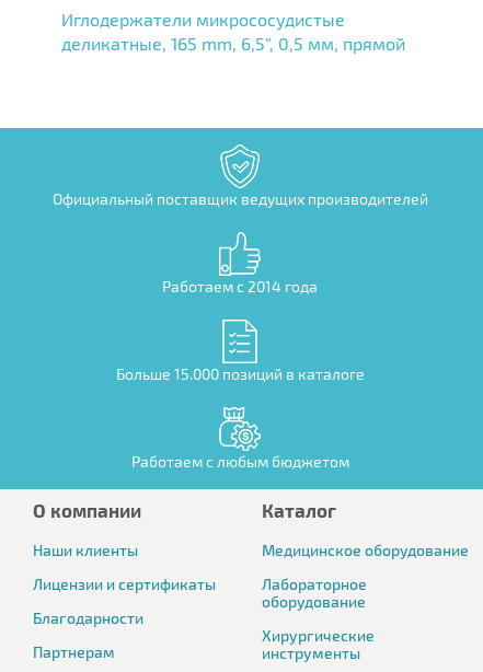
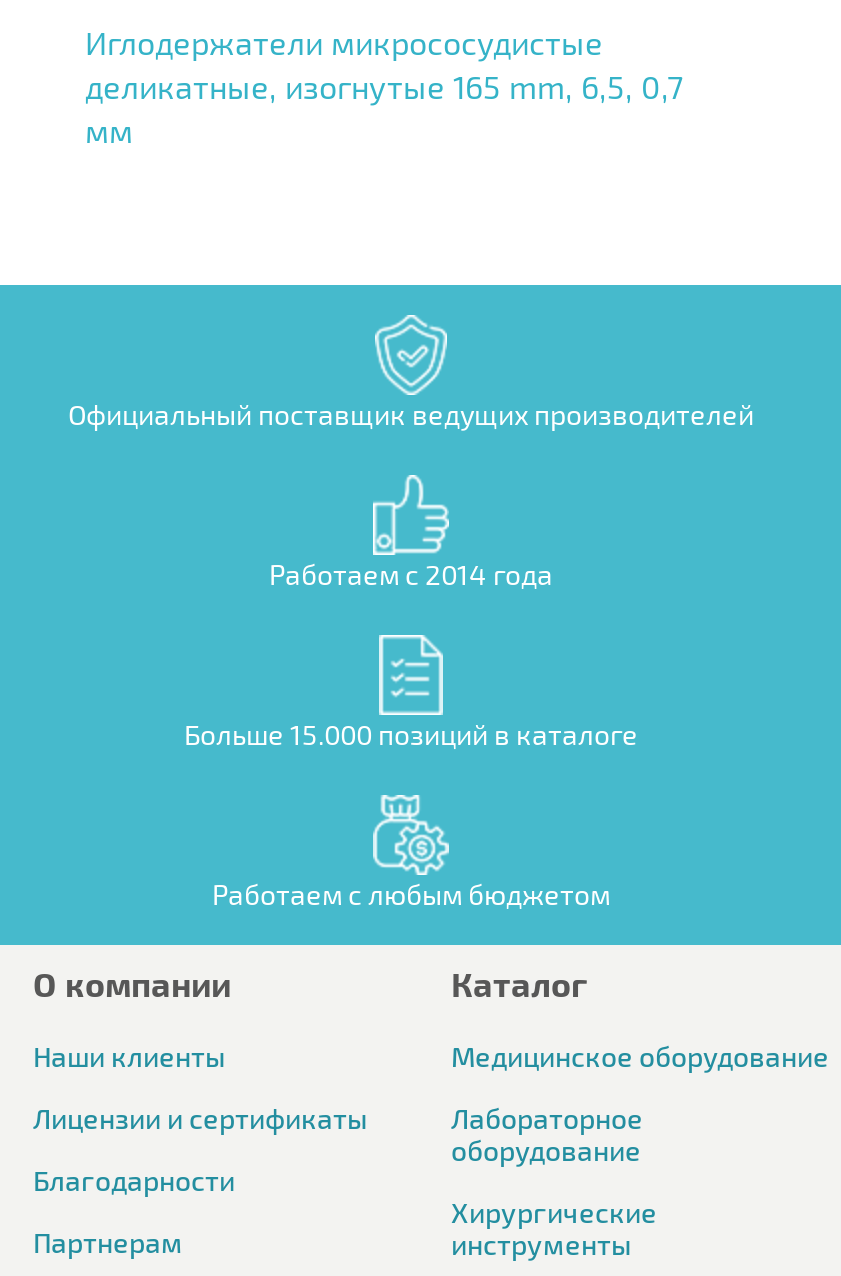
- деликатные, 165 mm, 6,5”, 0,5 мм, прямой
+ деликатные, изогнутые 165 mm, 6,5, 0,7
+ мм
